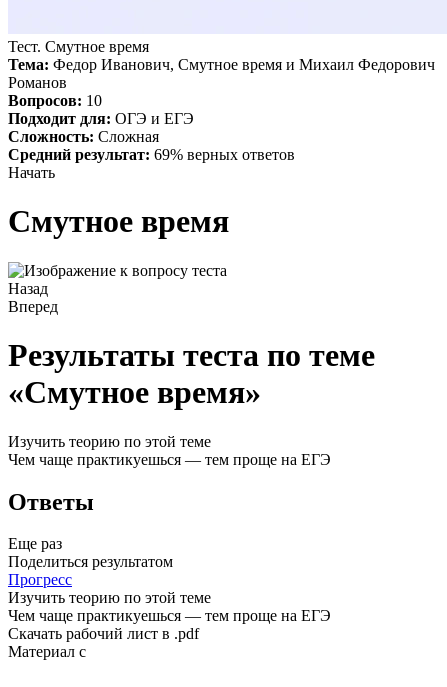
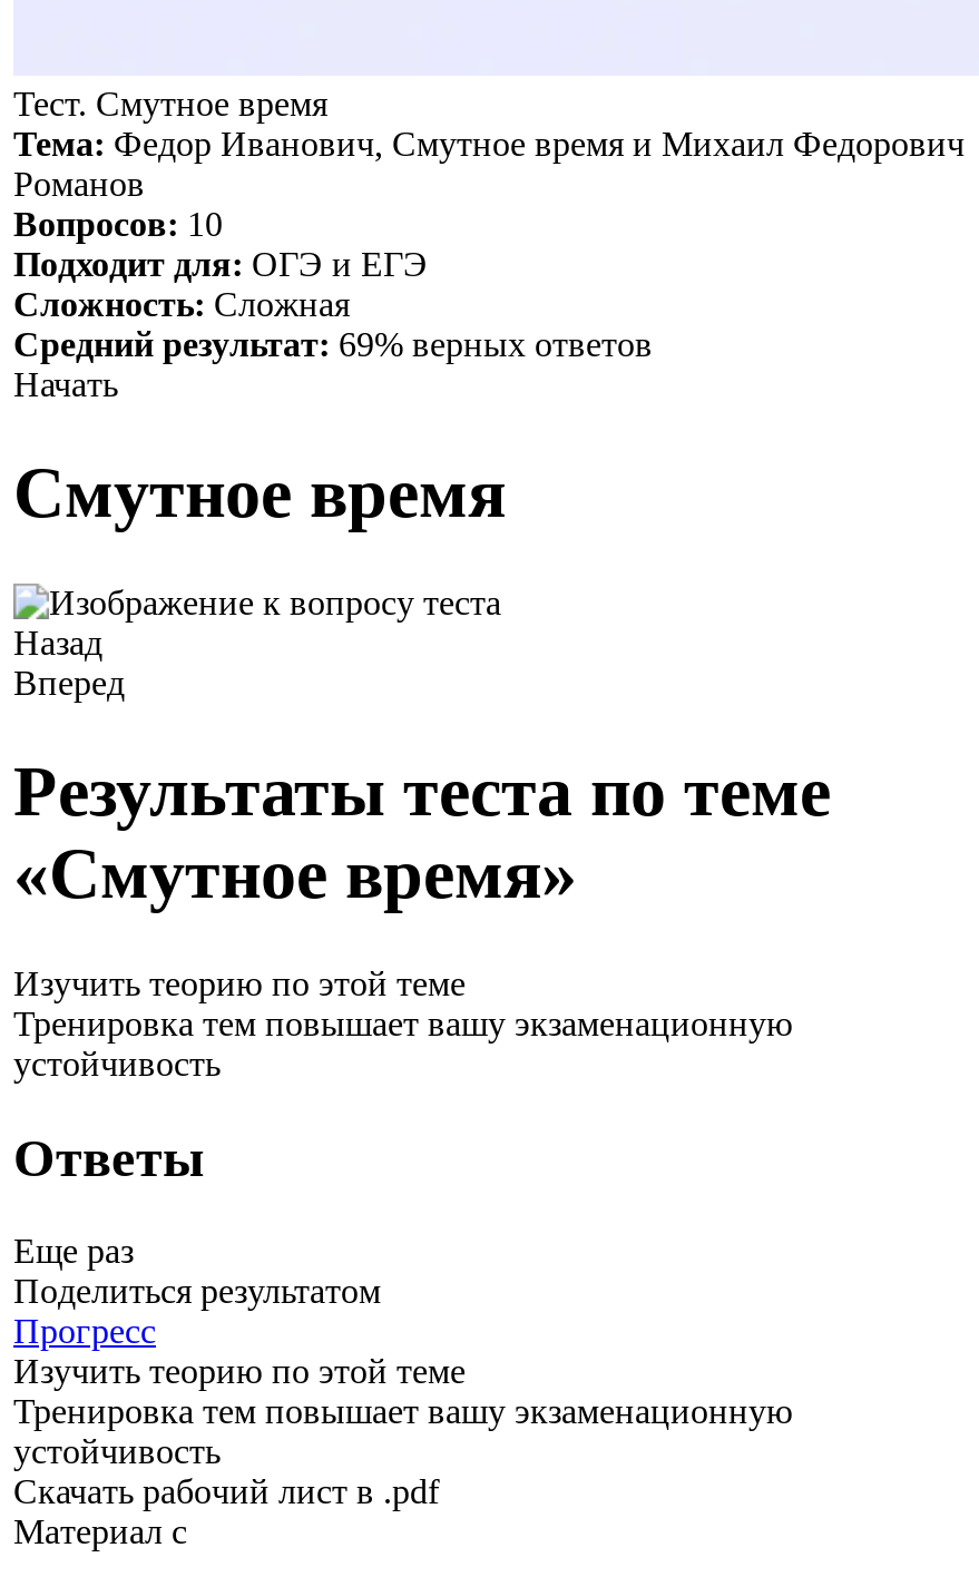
- Чем чаще практикуешься — тем проще на ЕГЭ
+ Тренировка тем повышает вашу экзаменационную
+ устойчивость

- Чем чаще практикуешься — тем проще на ЕГЭ
+ Тренировка тем повышает вашу экзаменационную
+ устойчивость
